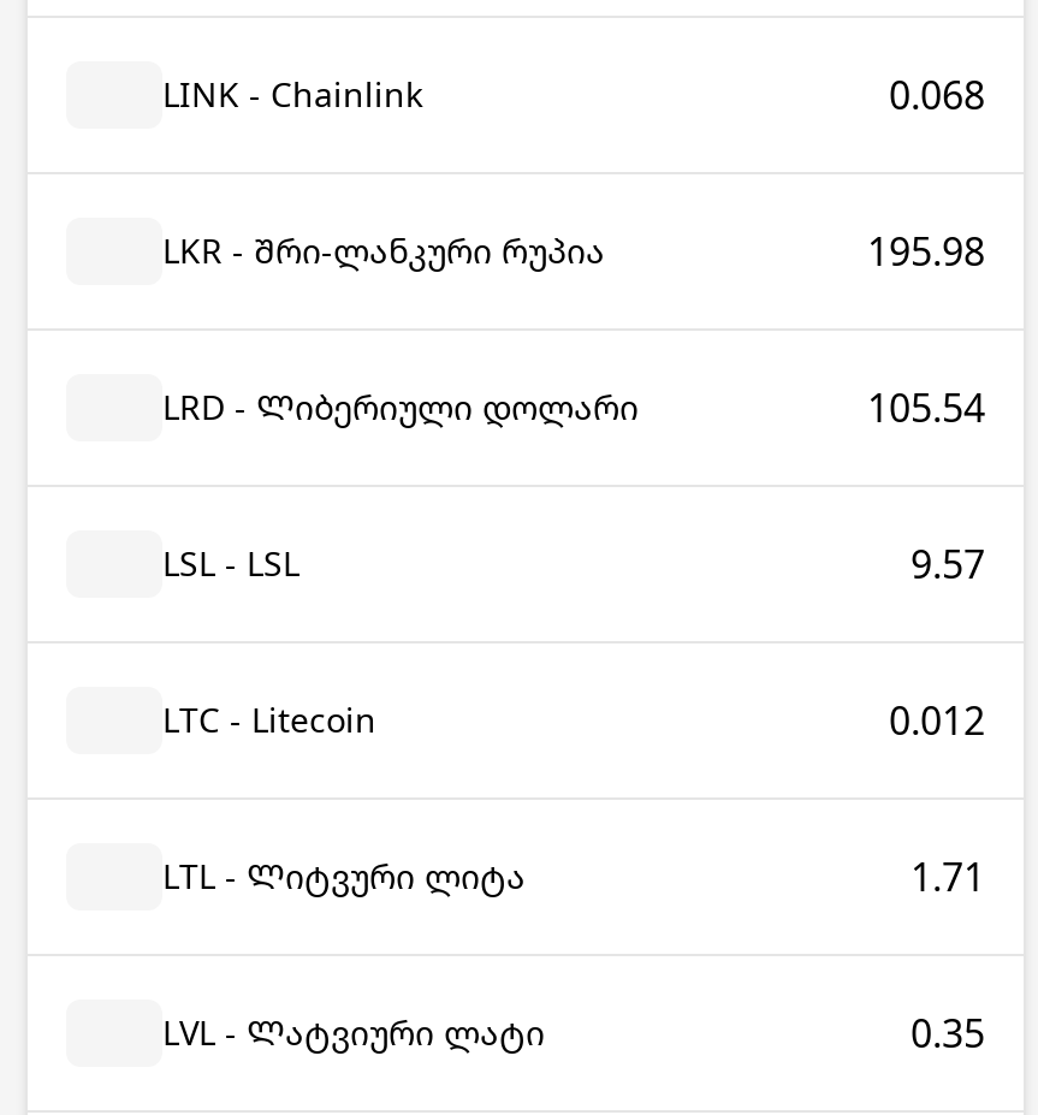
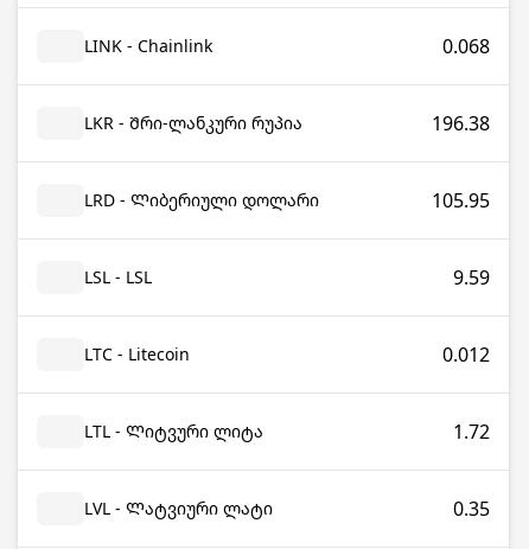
- 195.98
+ 196.38

- 105.54
+ 105.95

- 9.57
+ 9.59

- 1.71
+ 1.72
